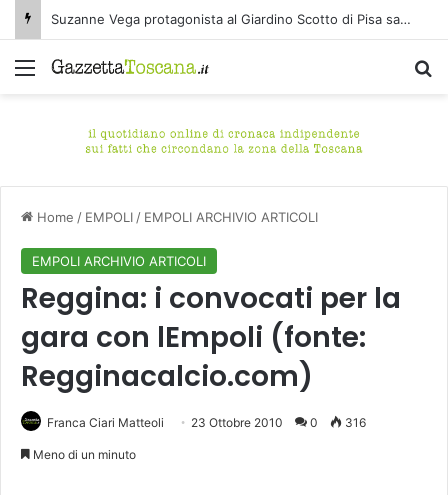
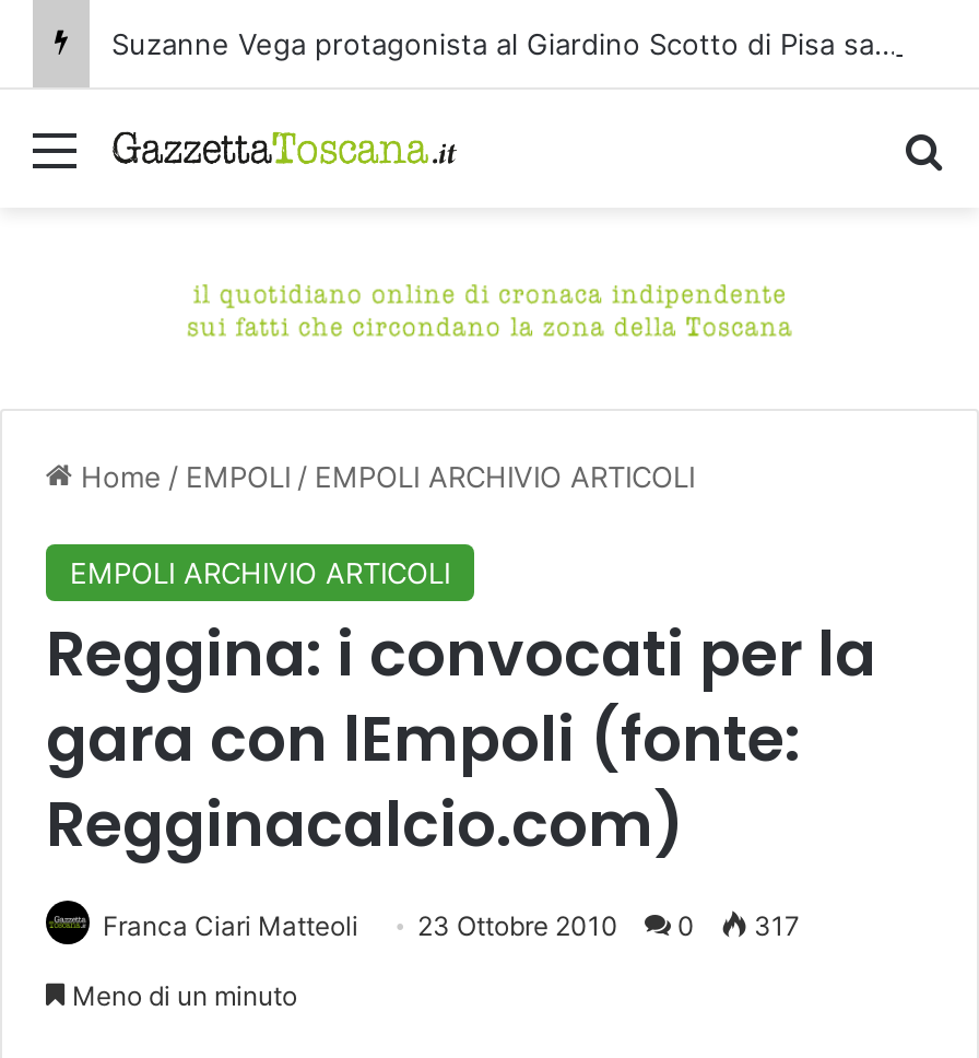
- Franca Ciari Matteoli 23 Ottobre 2010 0 316
+ Franca Ciari Matteoli 23 Ottobre 2010 0 317
